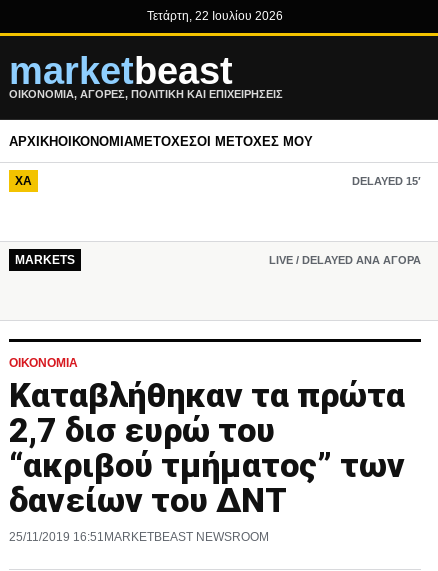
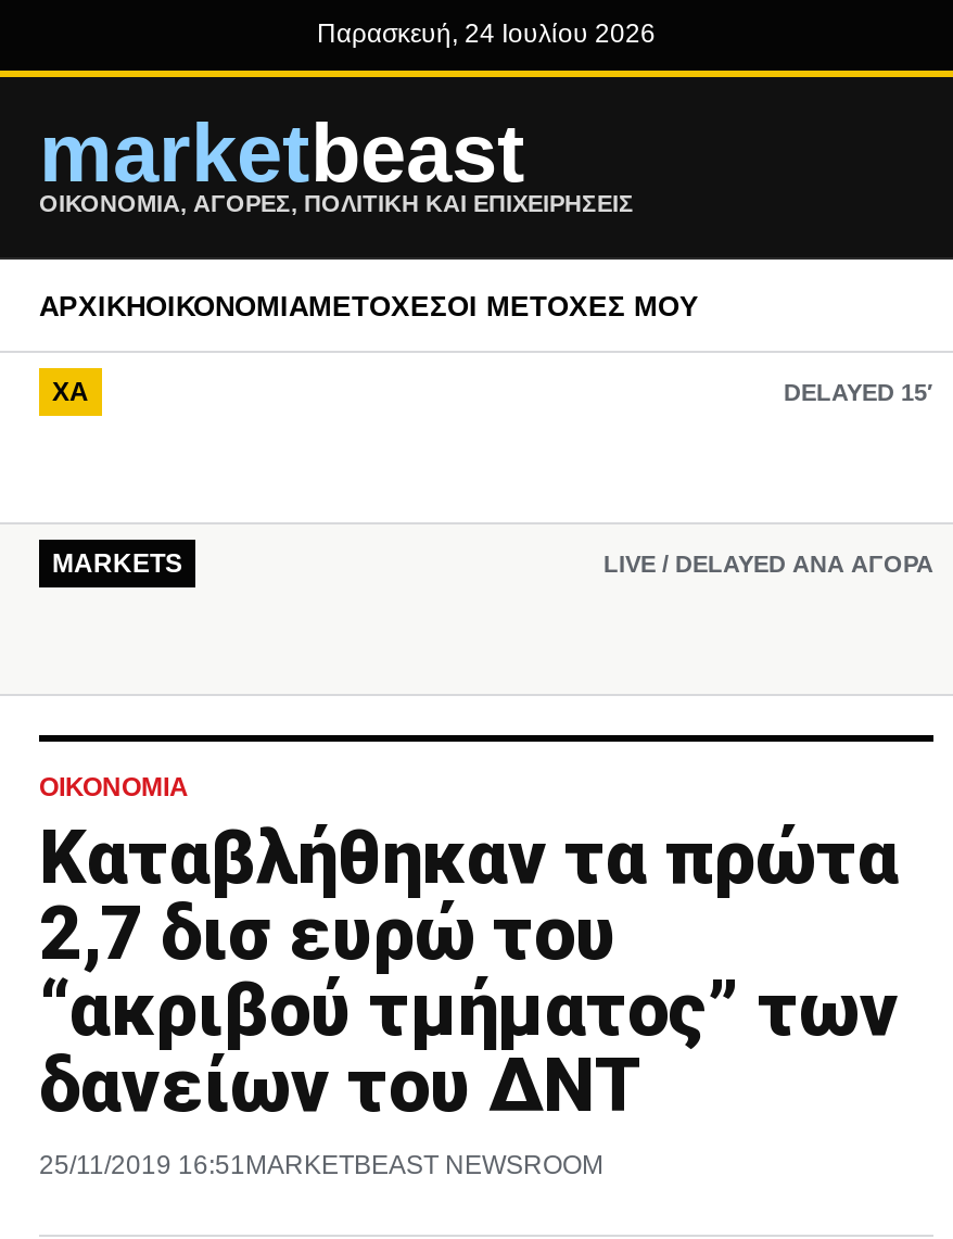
- Τετάρτη, 22 Ιουλίου 2026
+ Παρασκευή, 24 Ιουλίου 2026
